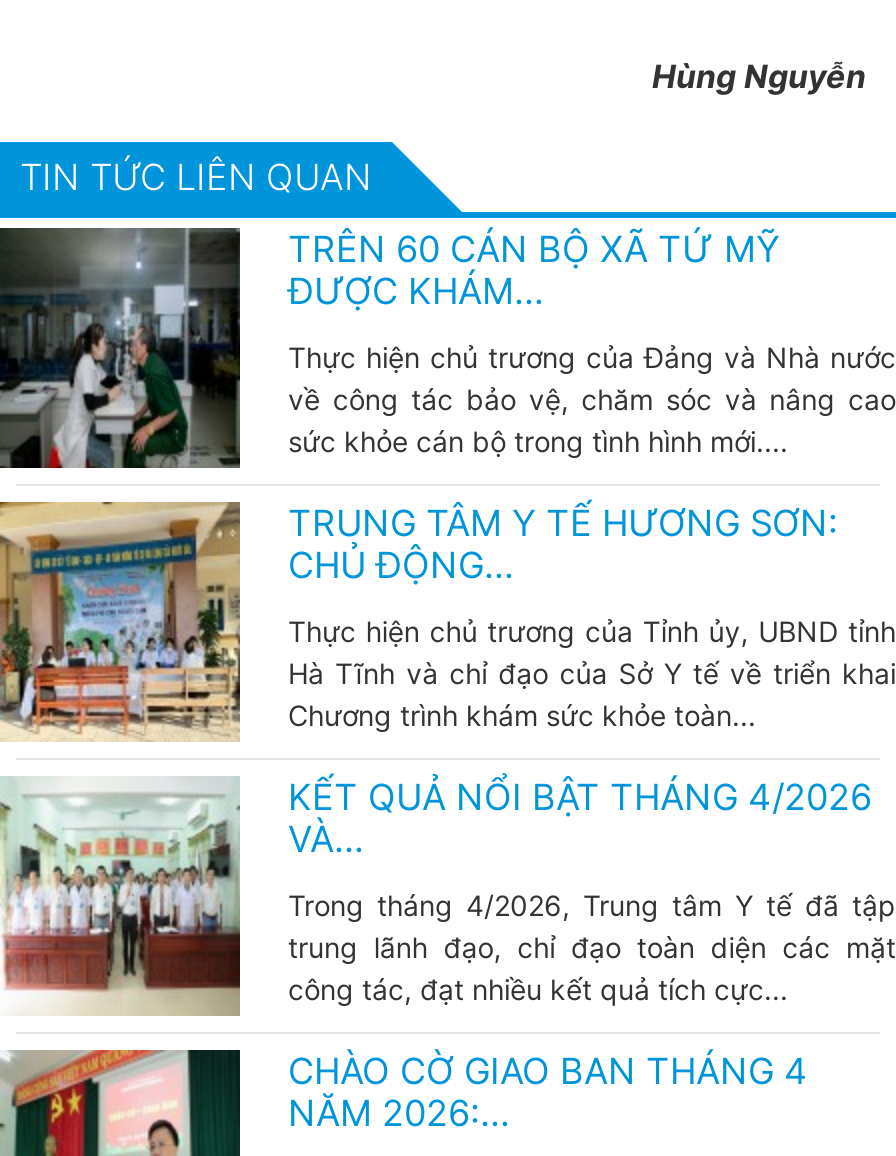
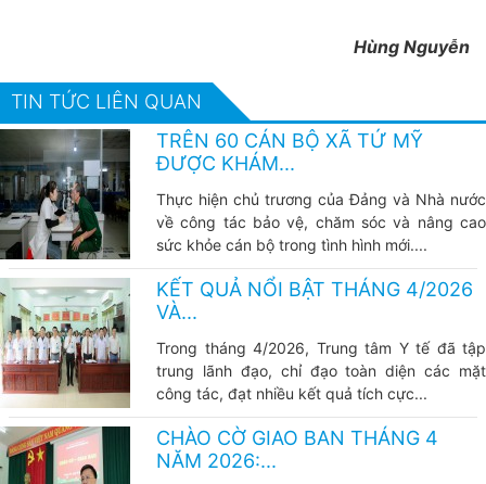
- [image]
- TRUNG TÂM Y TẾ HƯƠNG SƠN:
- CHỦ ĐỘNG...
- Thực hiện chủ trương của Tỉnh ủy, UBND tỉnh
- Hà Tĩnh và chỉ đạo của Sở Y tế về triển khai
- Chương trình khám sức khỏe toàn...
